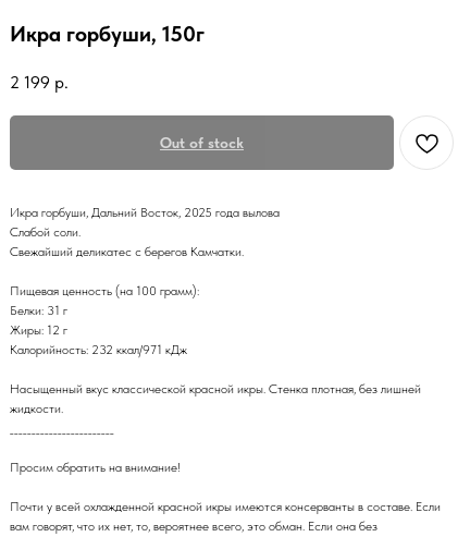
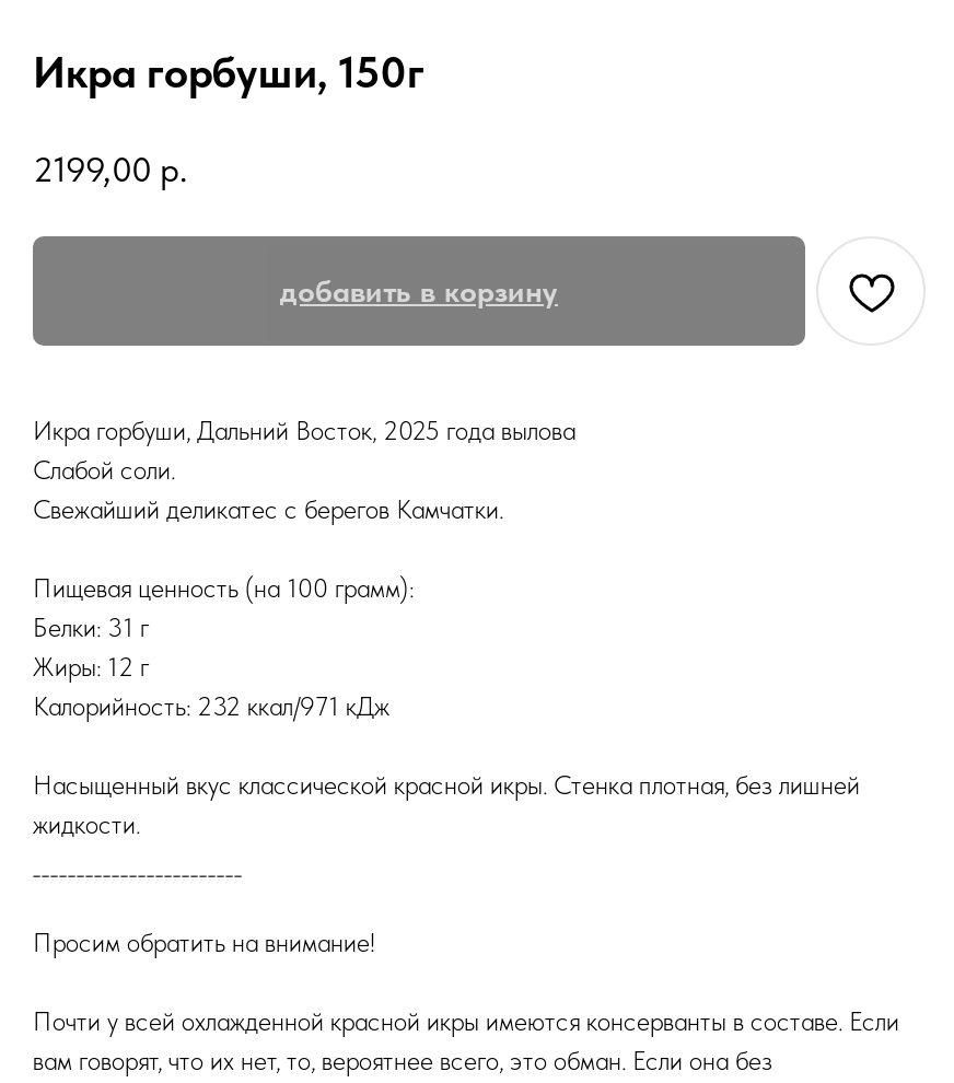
- 2 199 р.
+ 2199,00 р.

- Out of stock
+ добавить в корзину
